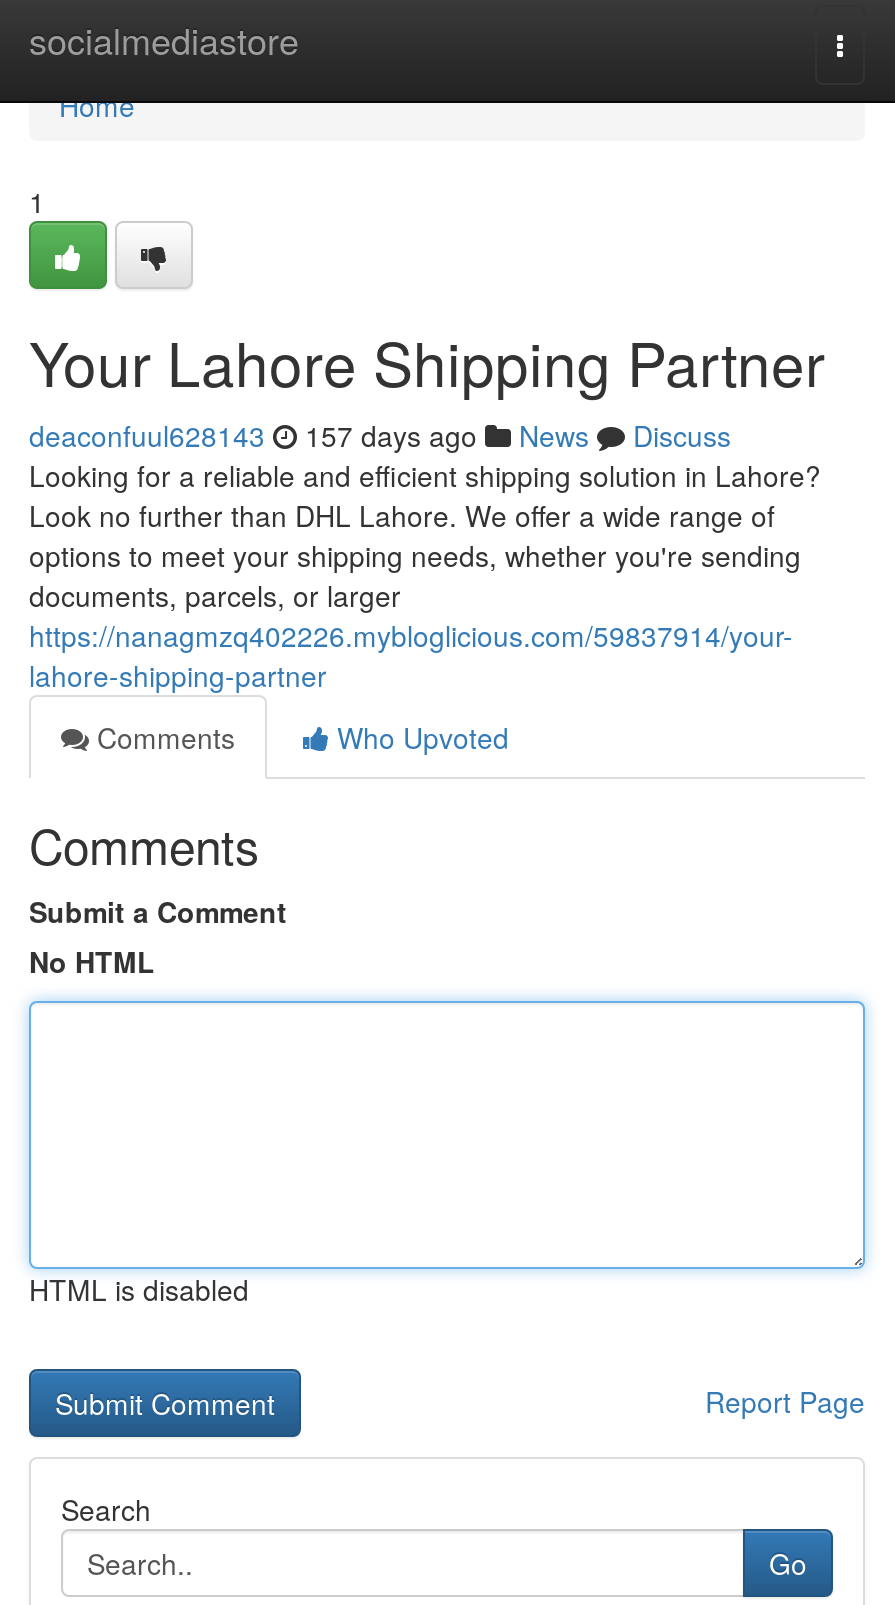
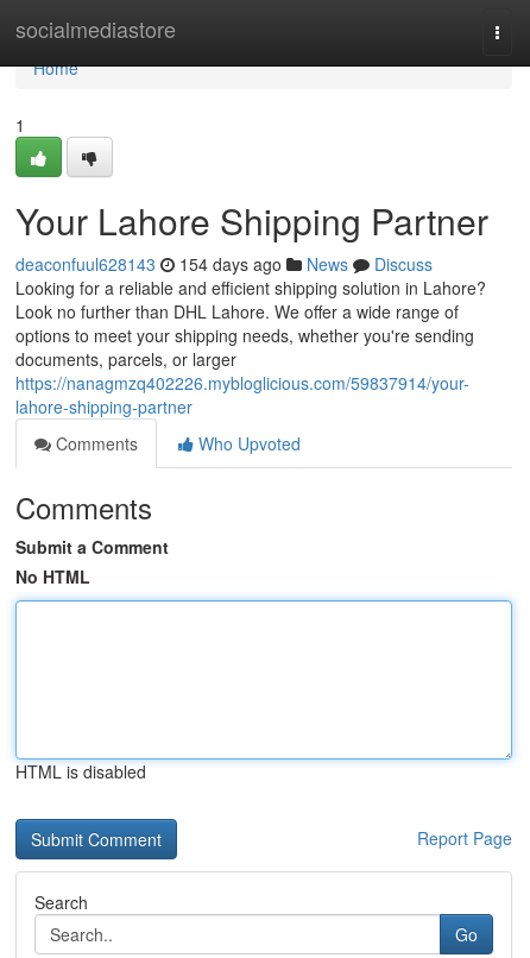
- deaconfuul628143 157 days ago News Discuss
+ deaconfuul628143 154 days ago News Discuss
